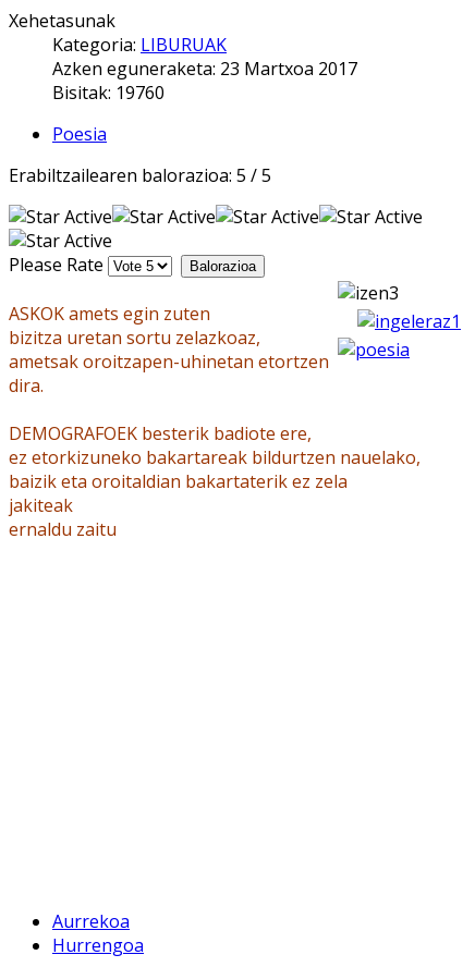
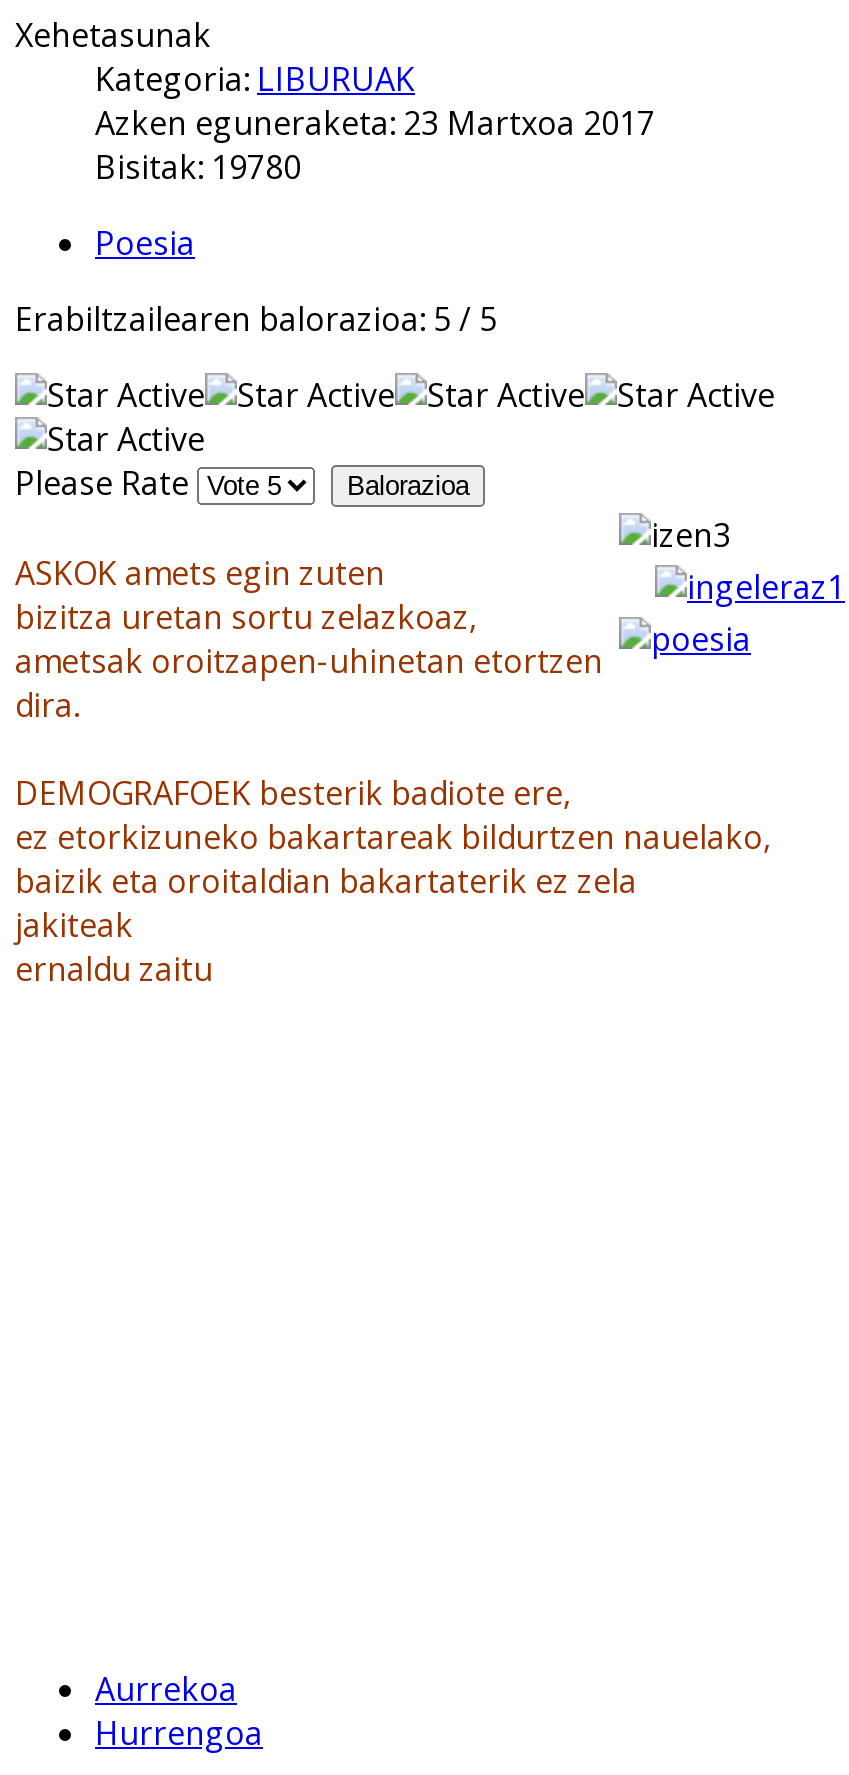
- Bisitak: 19760
+ Bisitak: 19780
